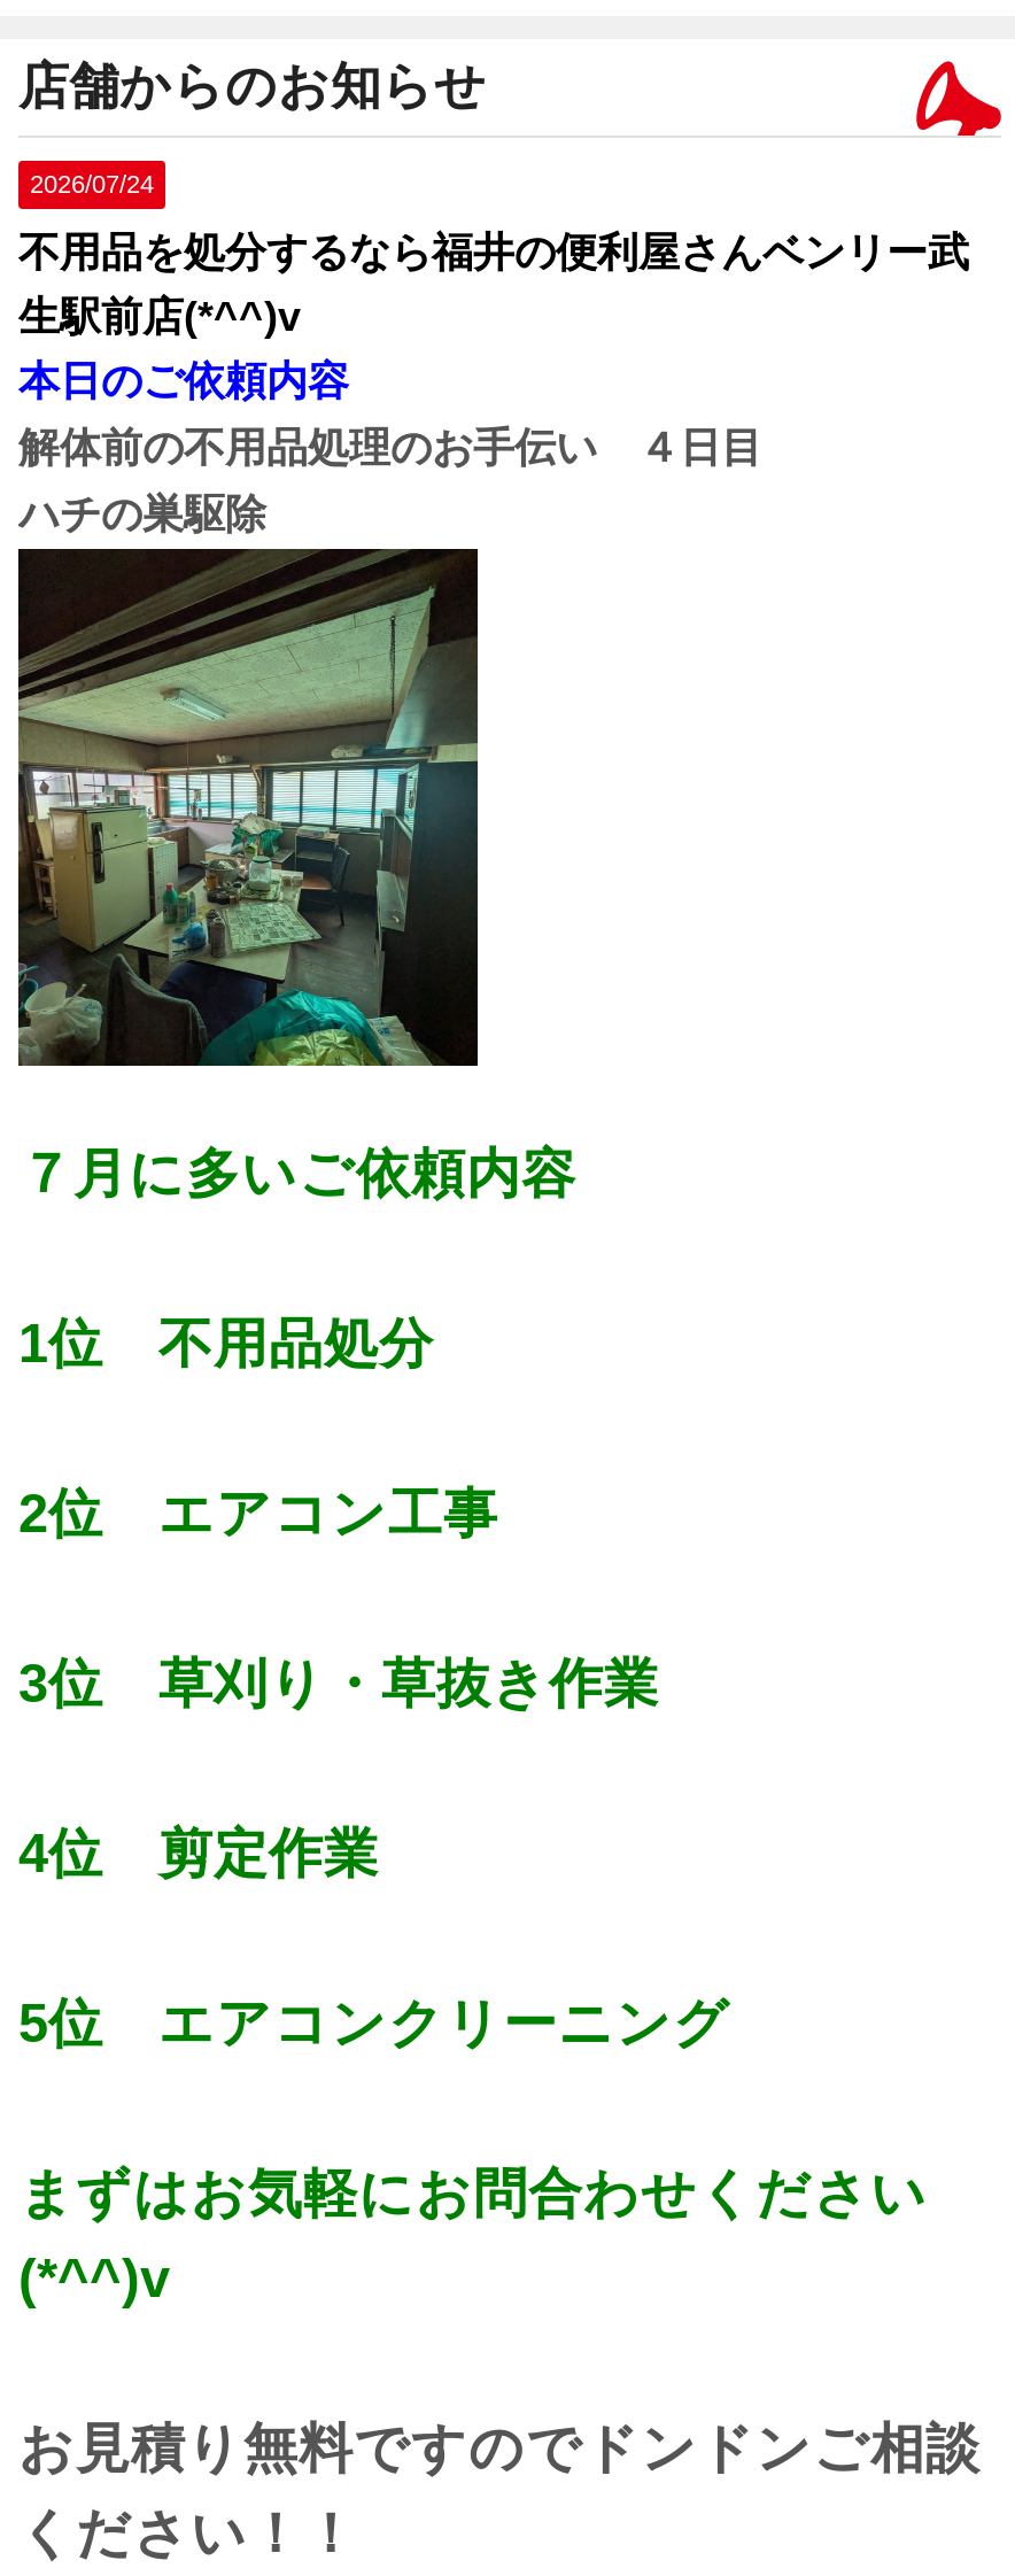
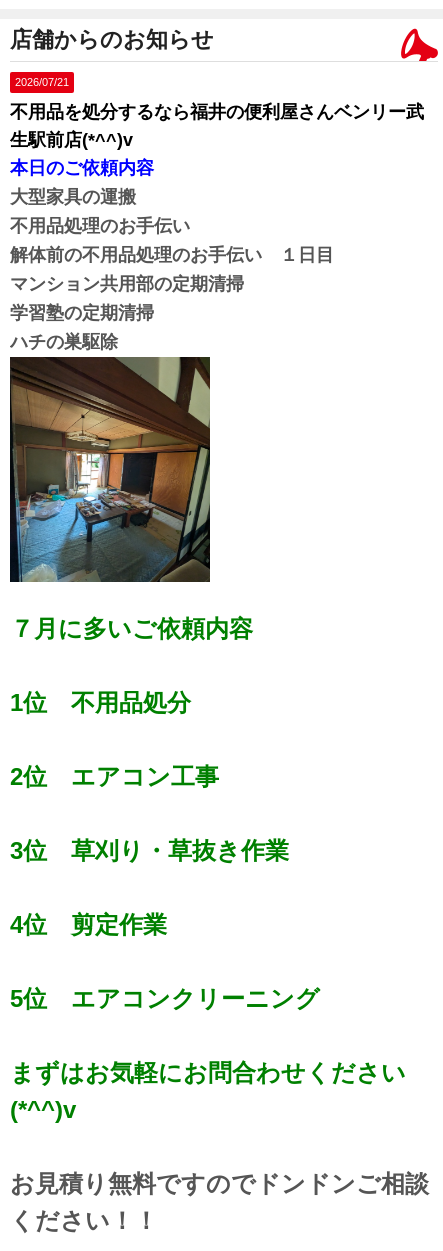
- 2026/07/24
+ 2026/07/21

- 解体前の不用品処理のお手伝い ４日目
+ 大型家具の運搬
+ 不用品処理のお手伝い
+ 解体前の不用品処理のお手伝い １日目
+ マンション共用部の定期清掃
+ 学習塾の定期清掃

- [image]
+ [image]
